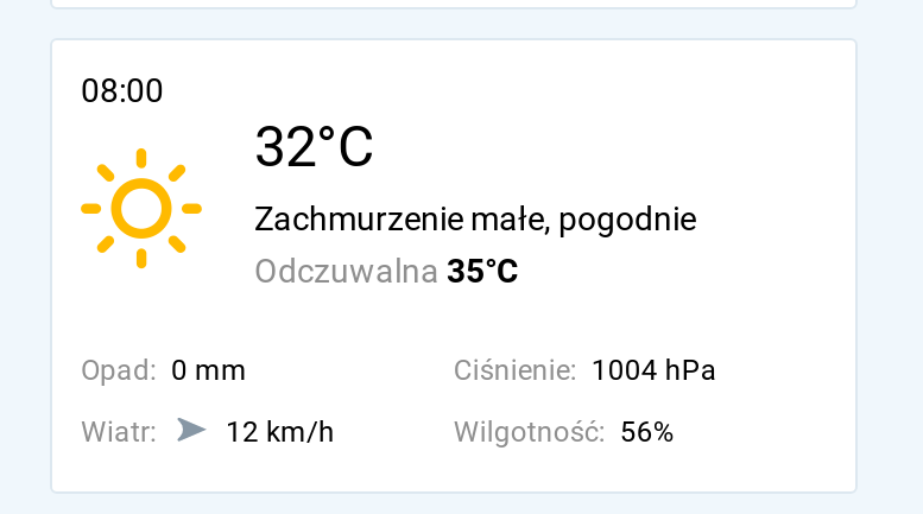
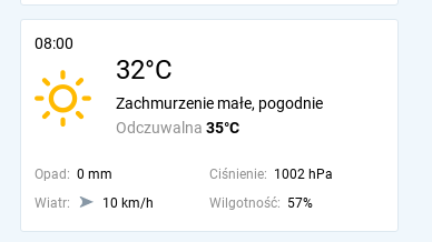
- Ciśnienie: 1004 hPa
+ Ciśnienie: 1002 hPa

- 12 km/h
+ 10 km/h

- Wilgotność: 56%
+ Wilgotność: 57%
